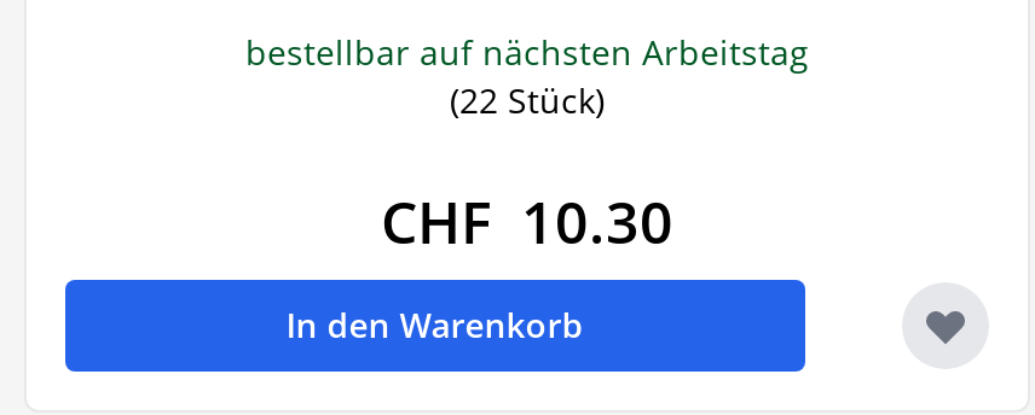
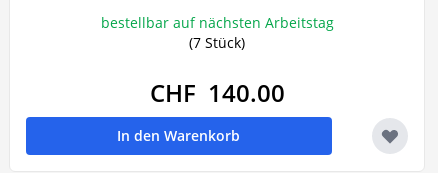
- (22 Stück)
+ (7 Stück)

- CHF 10.30
+ CHF 140.00
